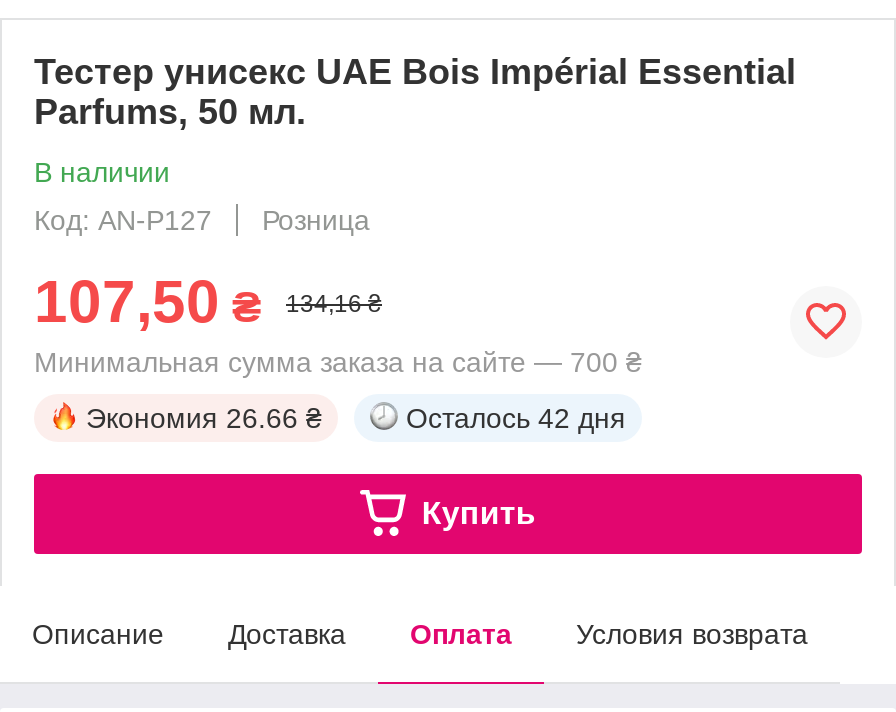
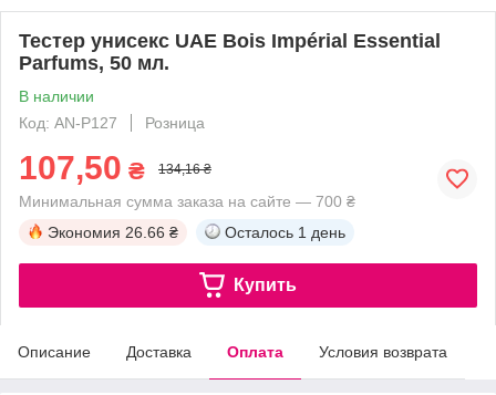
- Осталось 42 дня
+ Осталось 1 день
